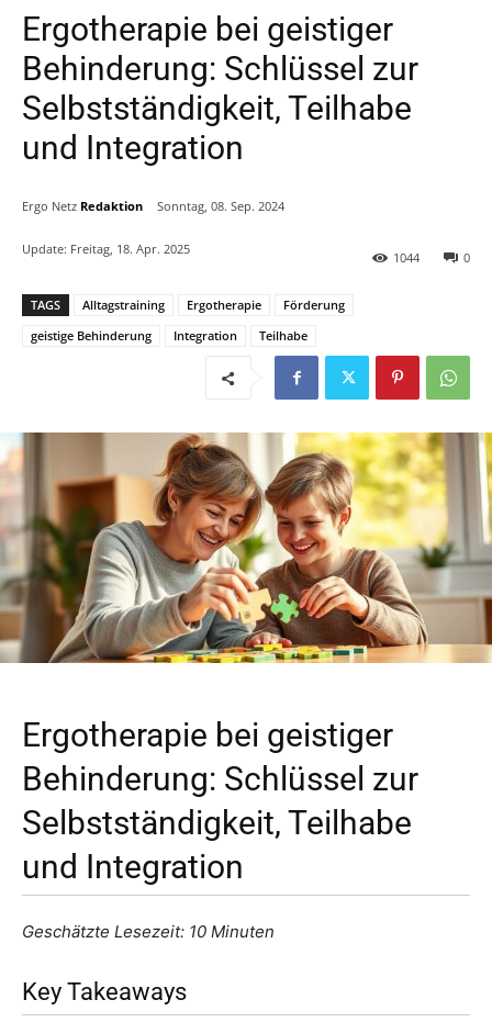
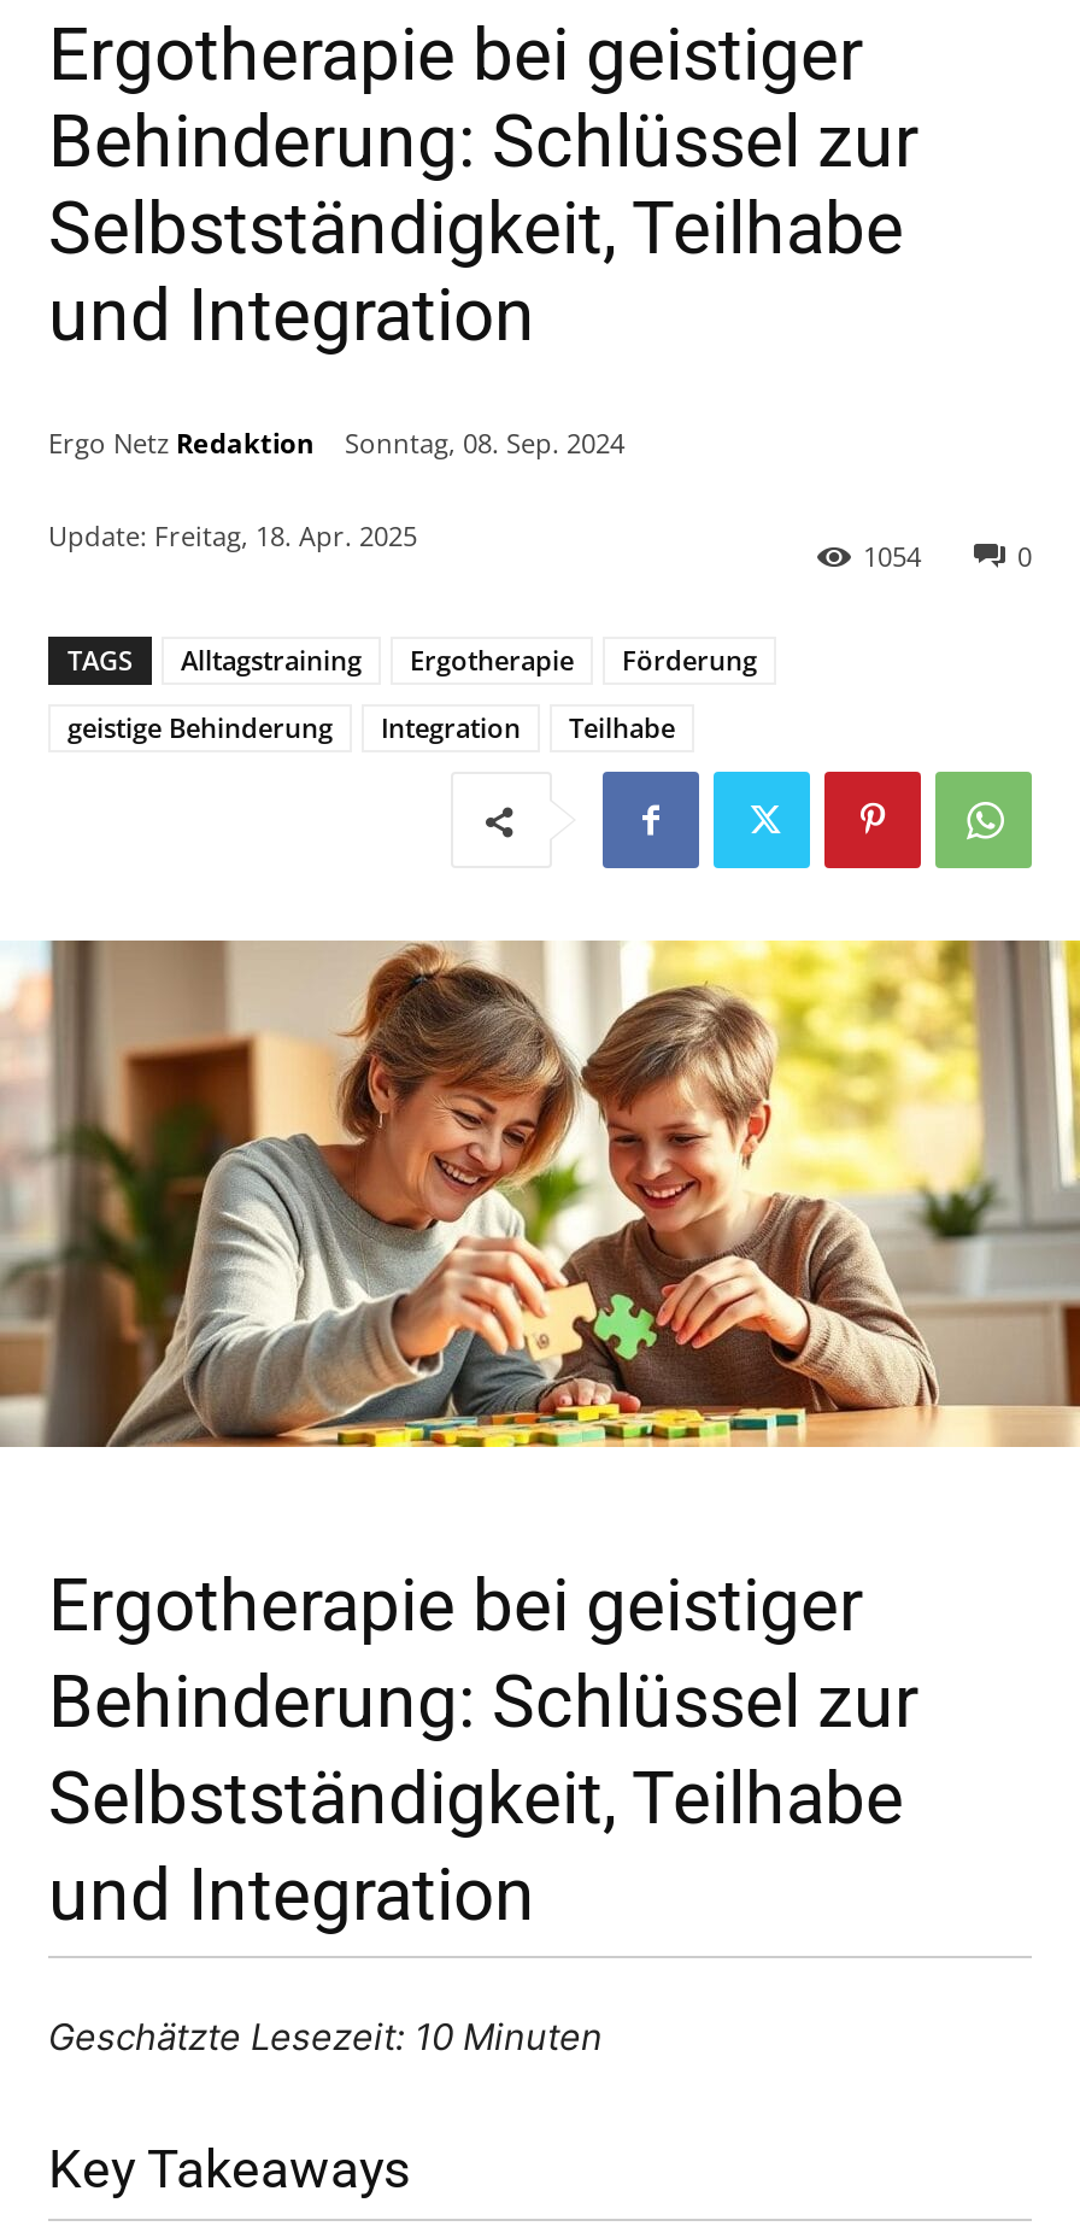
- 1044
+ 1054
